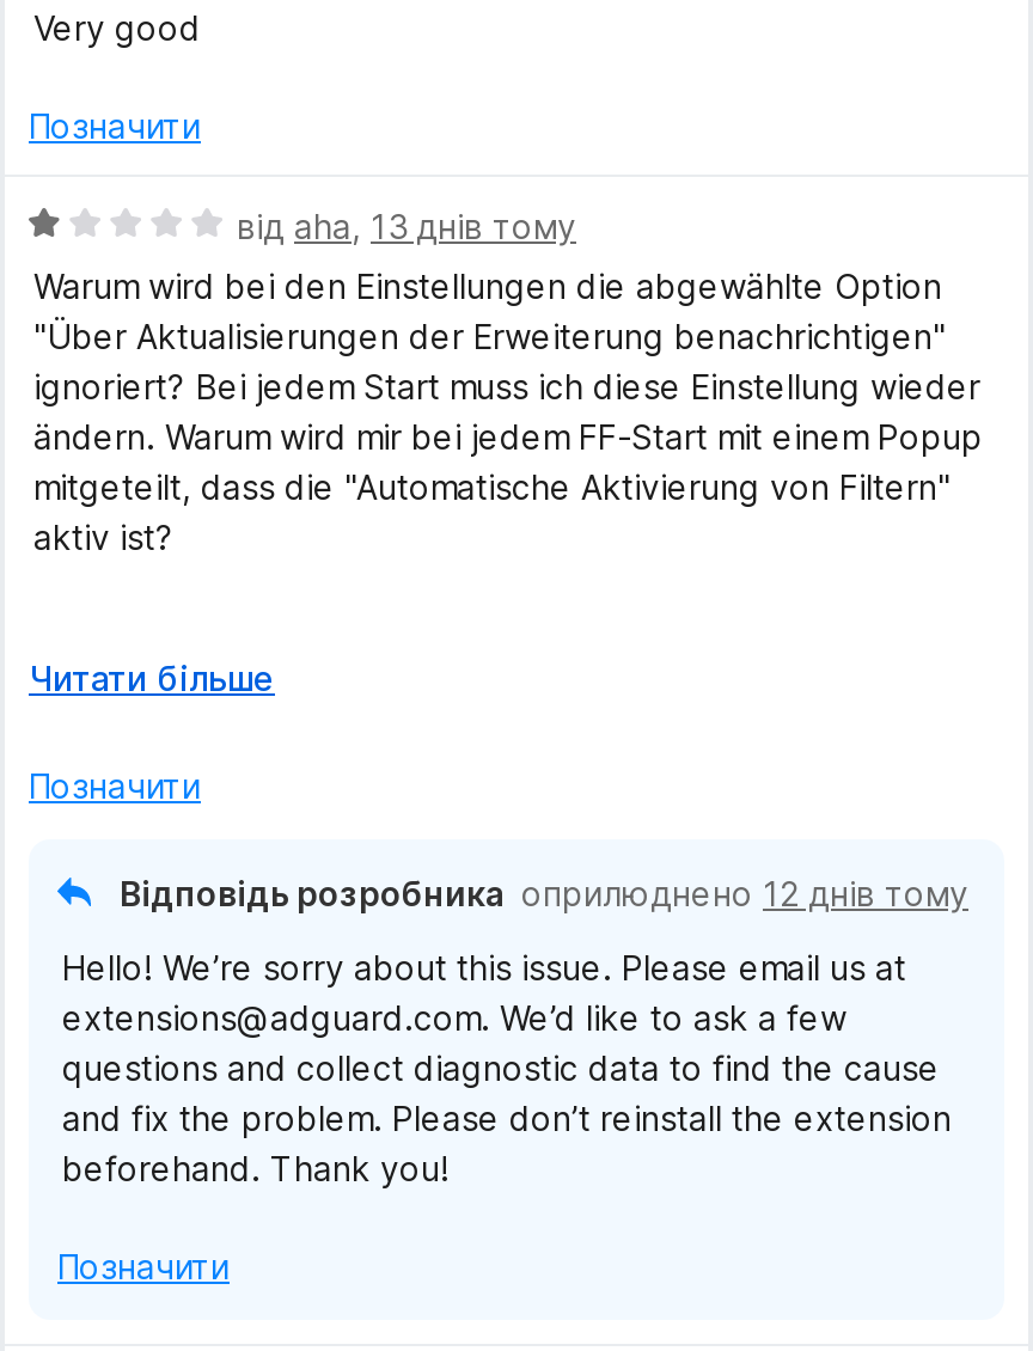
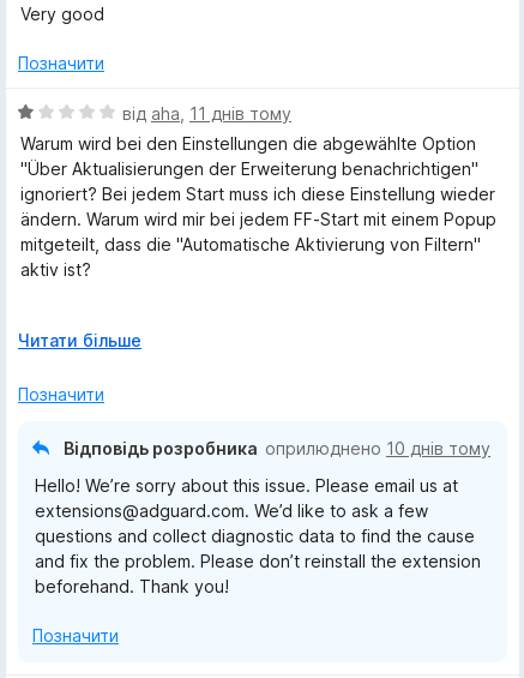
- від aha, 13 днів тому
+ від aha, 11 днів тому

- Відповідь розробника оприлюднено 12 днів тому
+ Відповідь розробника оприлюднено 10 днів тому
